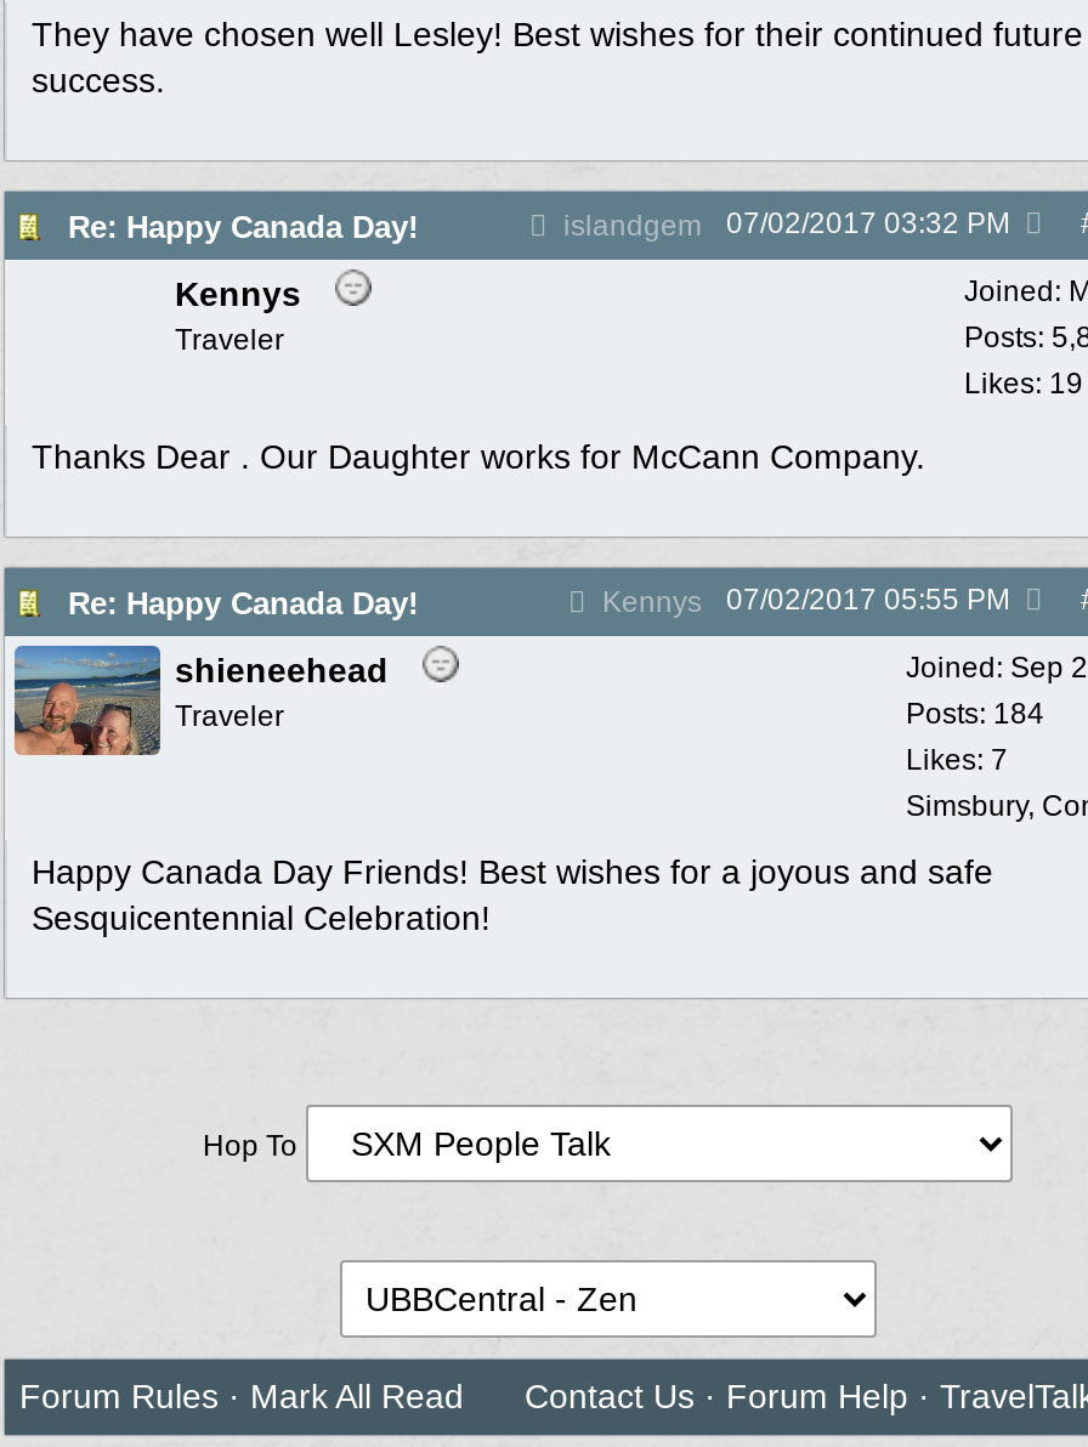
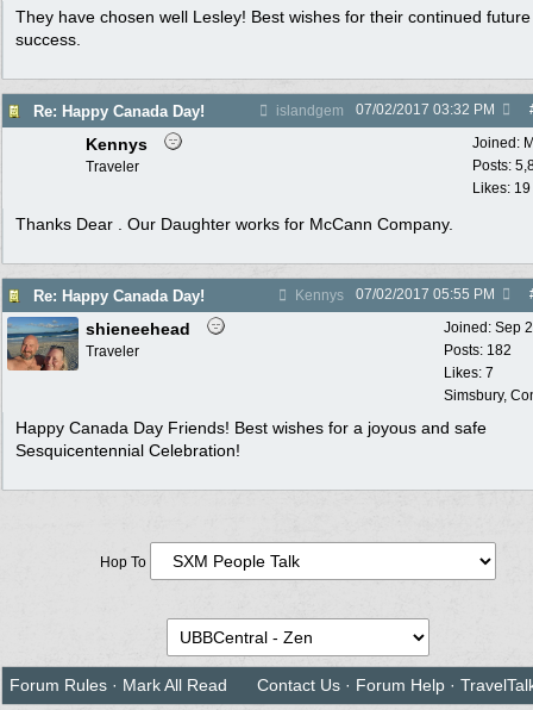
- Posts: 184
+ Posts: 182
